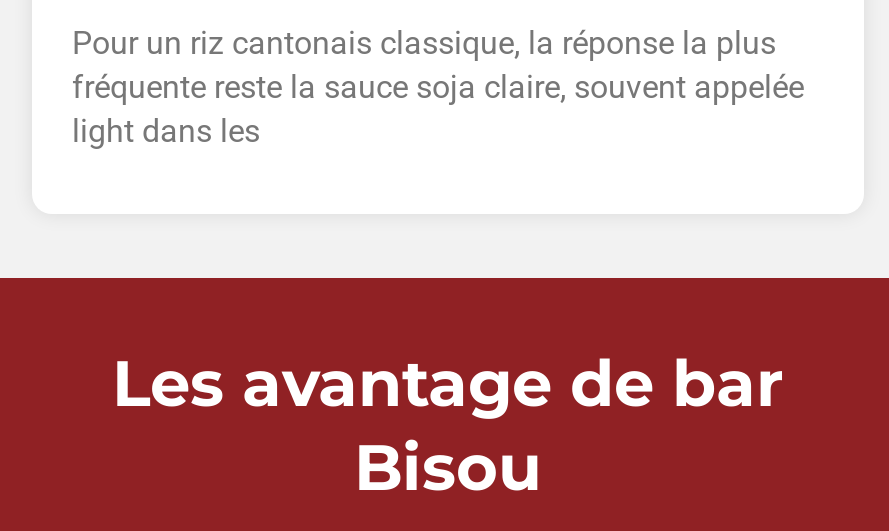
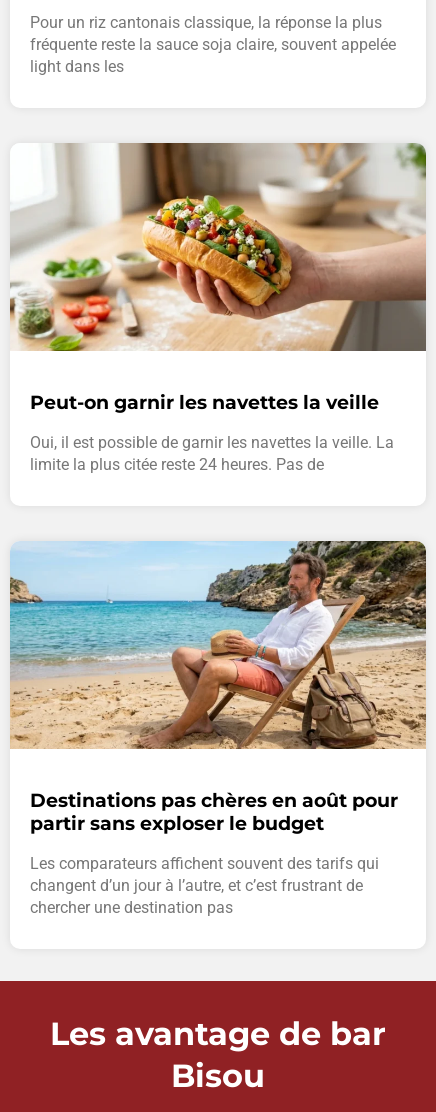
+ [image]
+ Peut-on garnir les navettes la veille
+ Oui, il est possible de garnir les navettes la veille. La
+ limite la plus citée reste 24 heures. Pas de

+ [image]
+ Destinations pas chères en août pour
+ partir sans exploser le budget
+ Les comparateurs affichent souvent des tarifs qui
+ changent d’un jour à l’autre, et c’est frustrant de
+ chercher une destination pas
